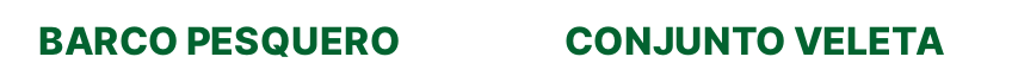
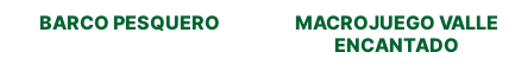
- CONJUNTO VELETA
+ MACROJUEGO VALLE
+ ENCANTADO
